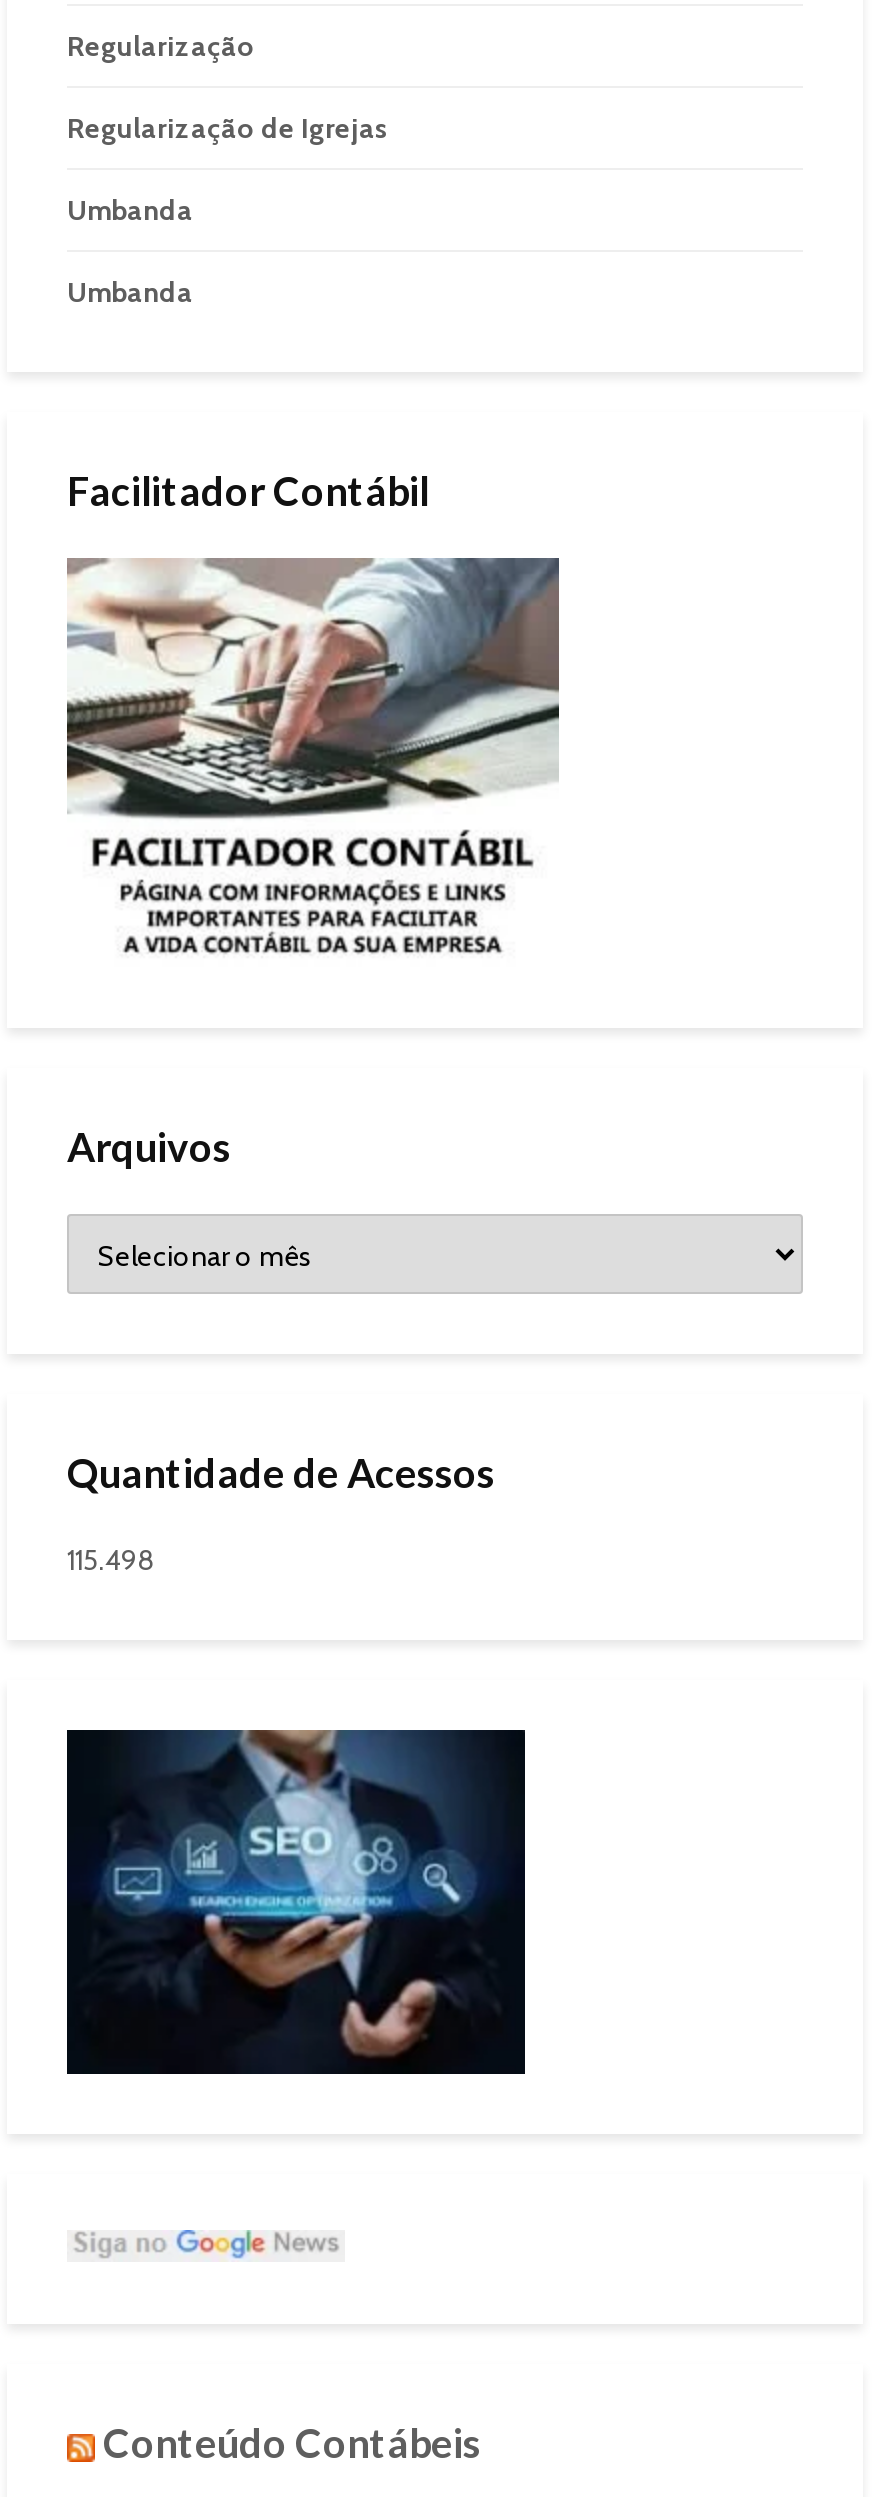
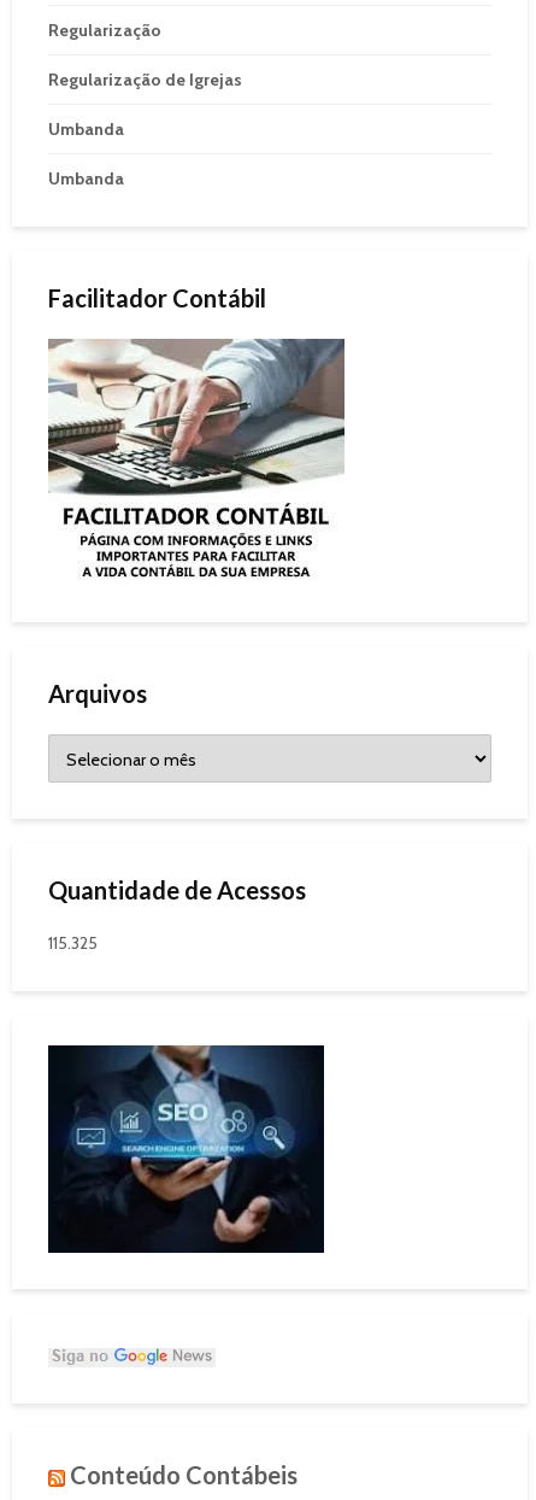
- 115.498
+ 115.325
